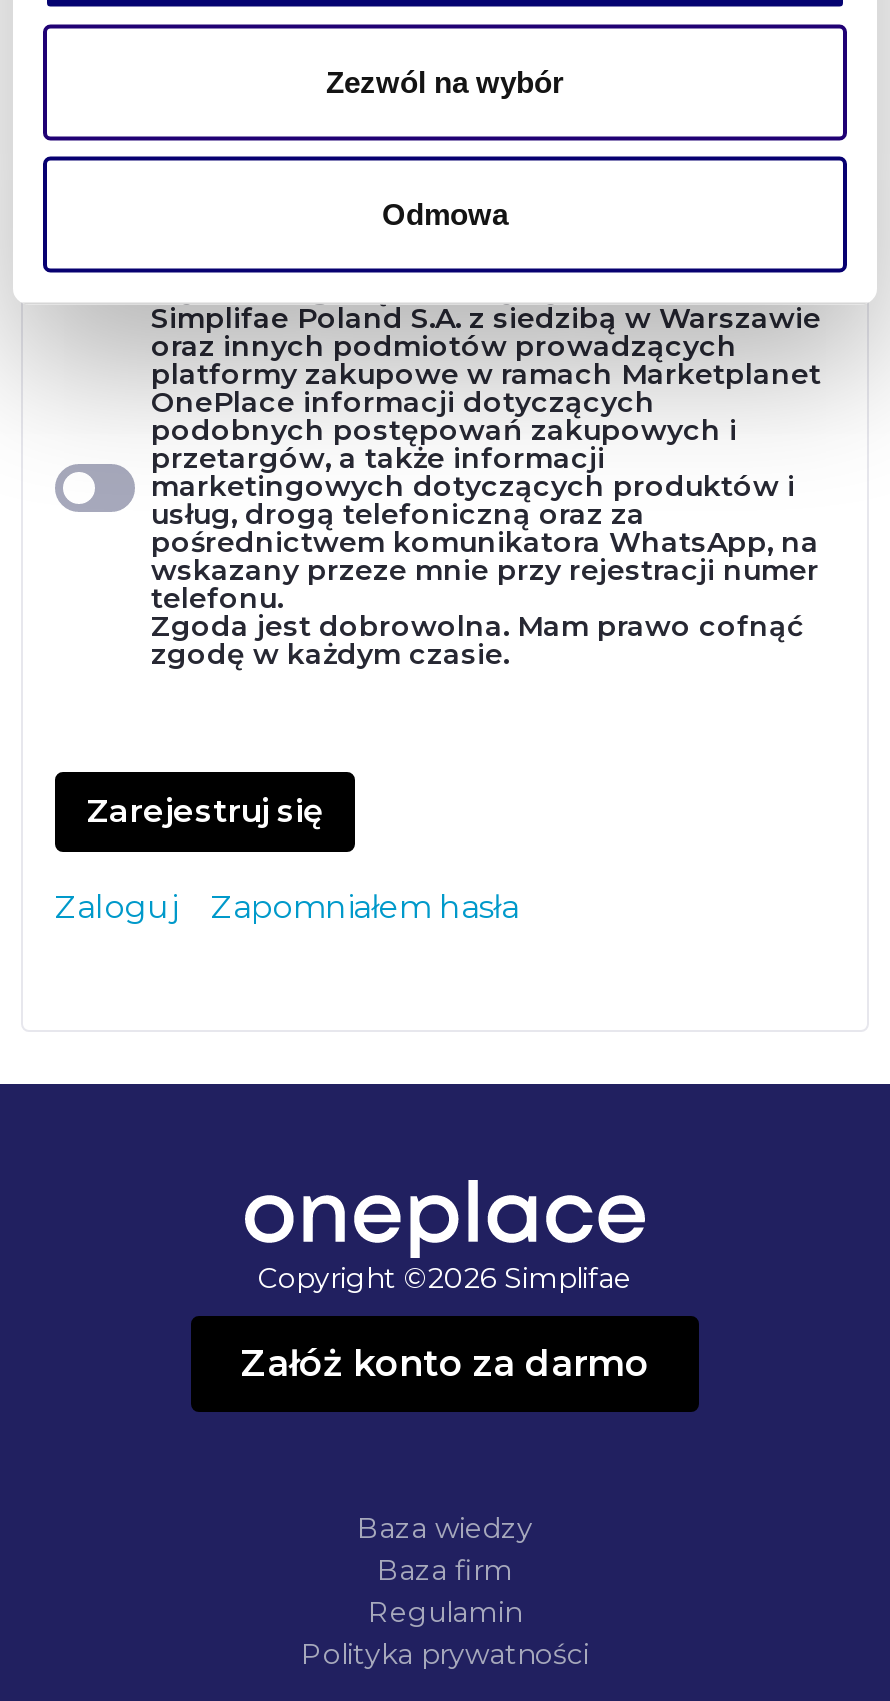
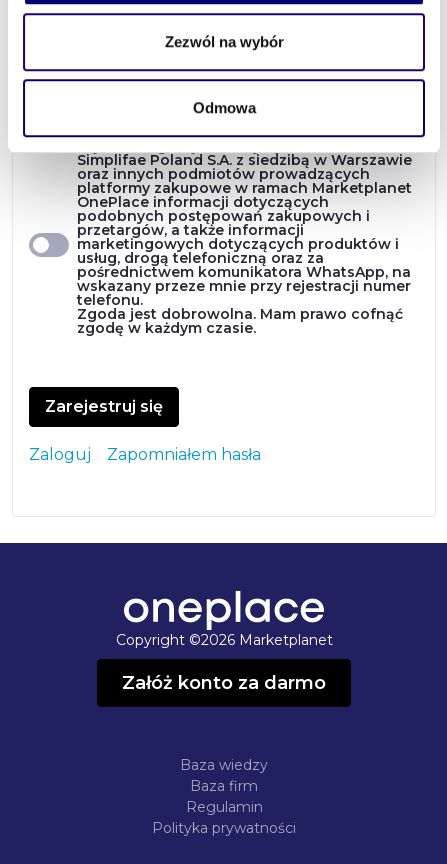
- Copyright ©2026 Simplifae
+ Copyright ©2026 Marketplanet
